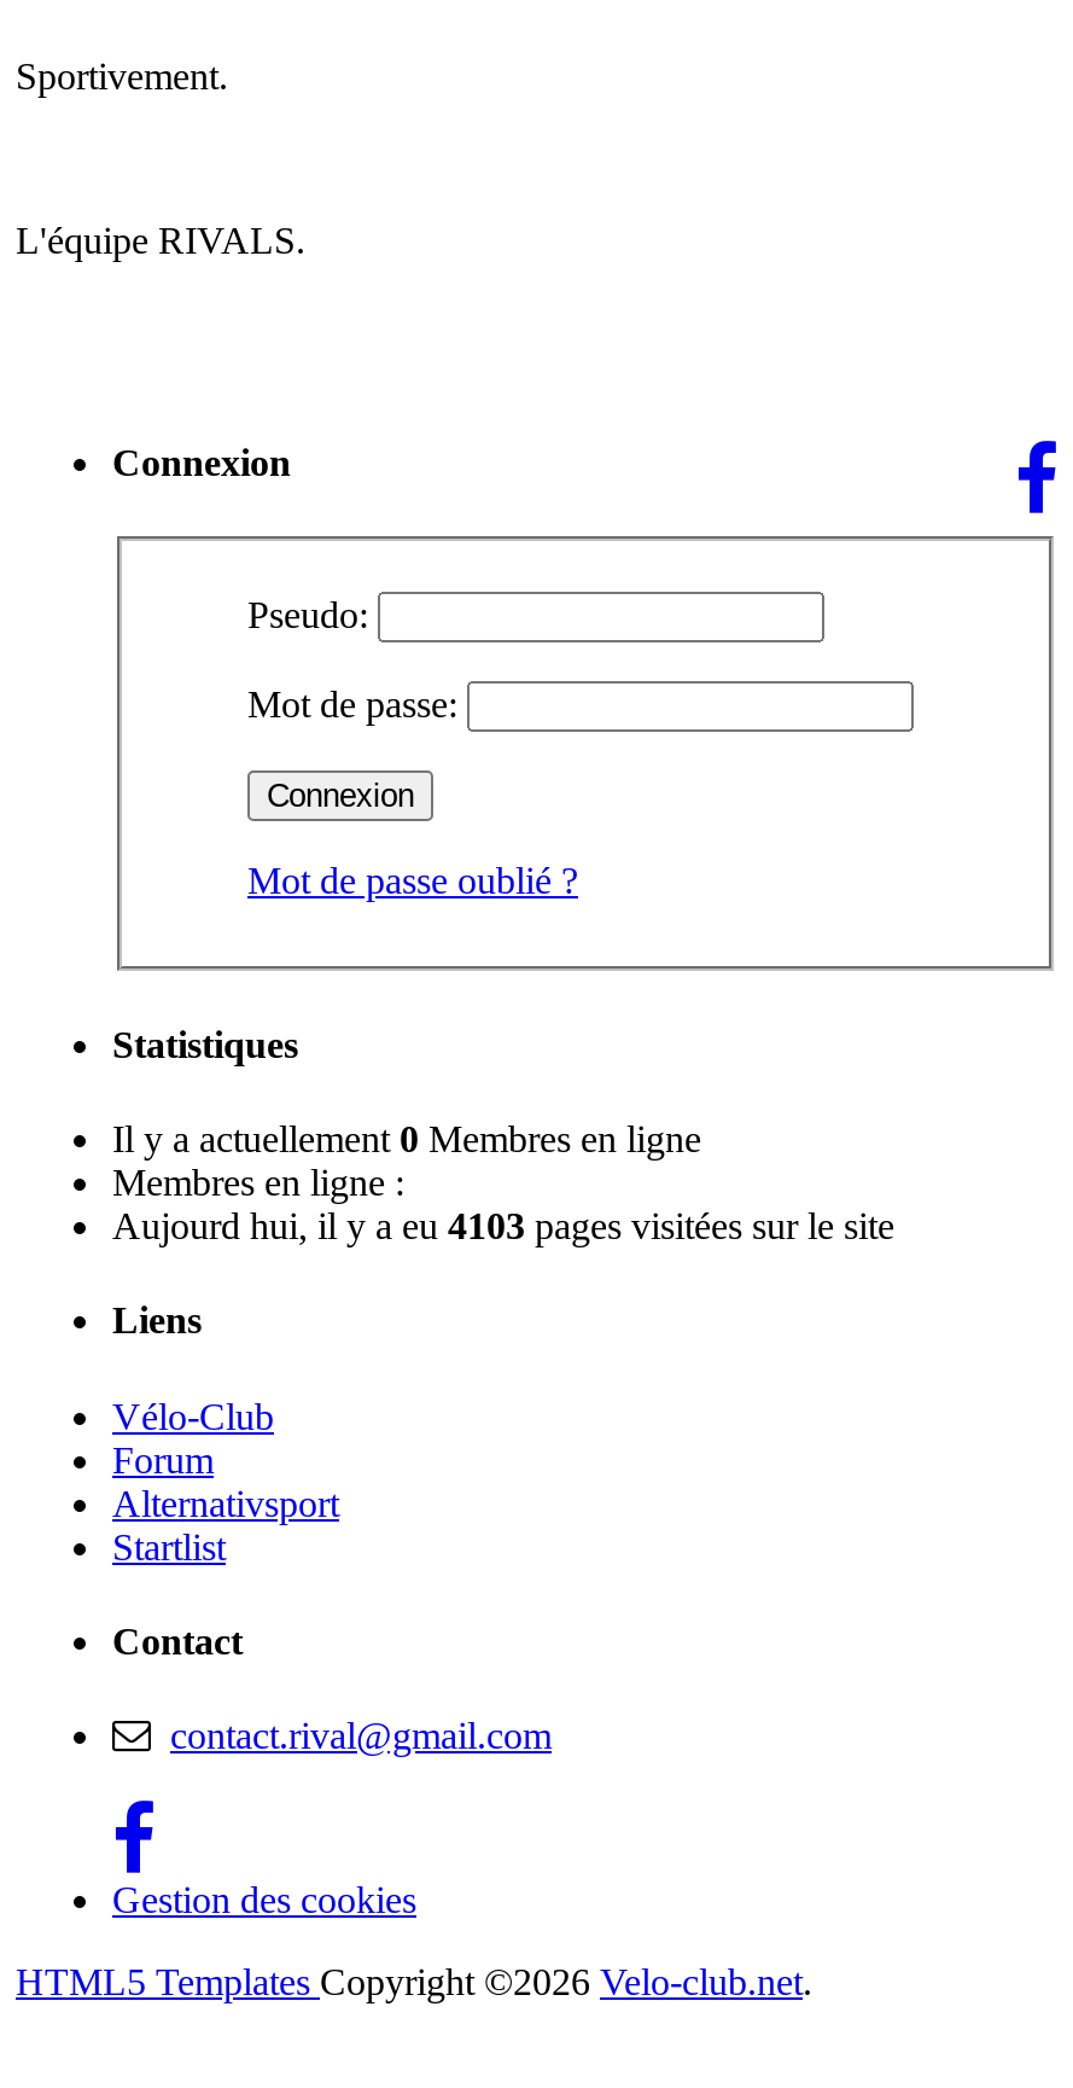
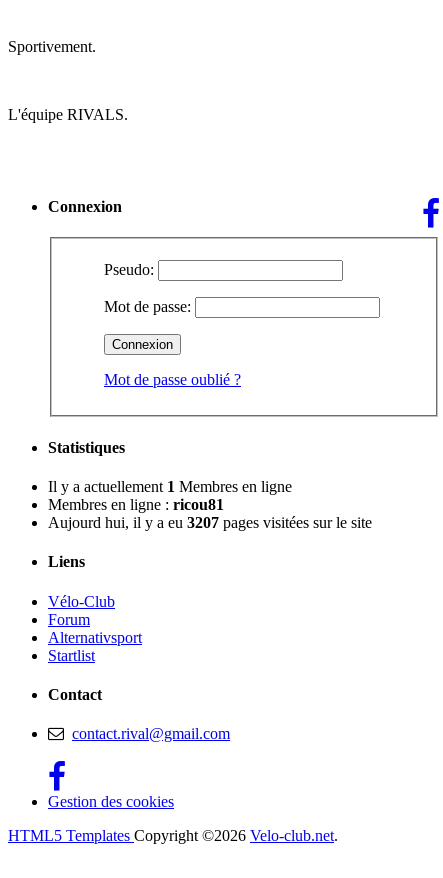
- Il y a actuellement 0 Membres en ligne
- Membres en ligne :
- Aujourd hui, il y a eu 4103 pages visitées sur le site
+ Il y a actuellement 1 Membres en ligne
+ Membres en ligne : ricou81
+ Aujourd hui, il y a eu 3207 pages visitées sur le site
